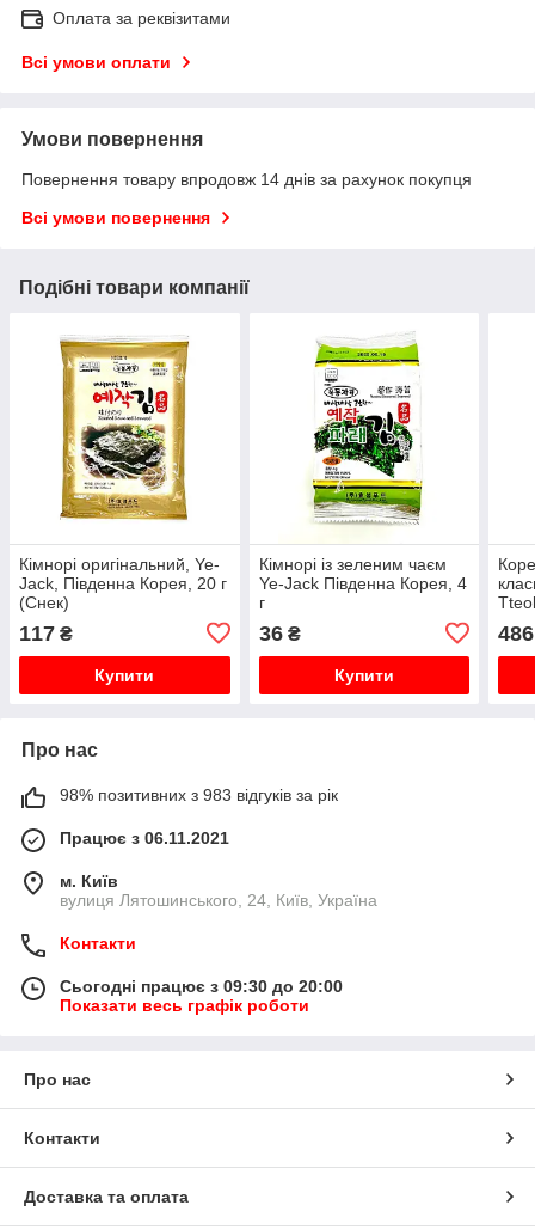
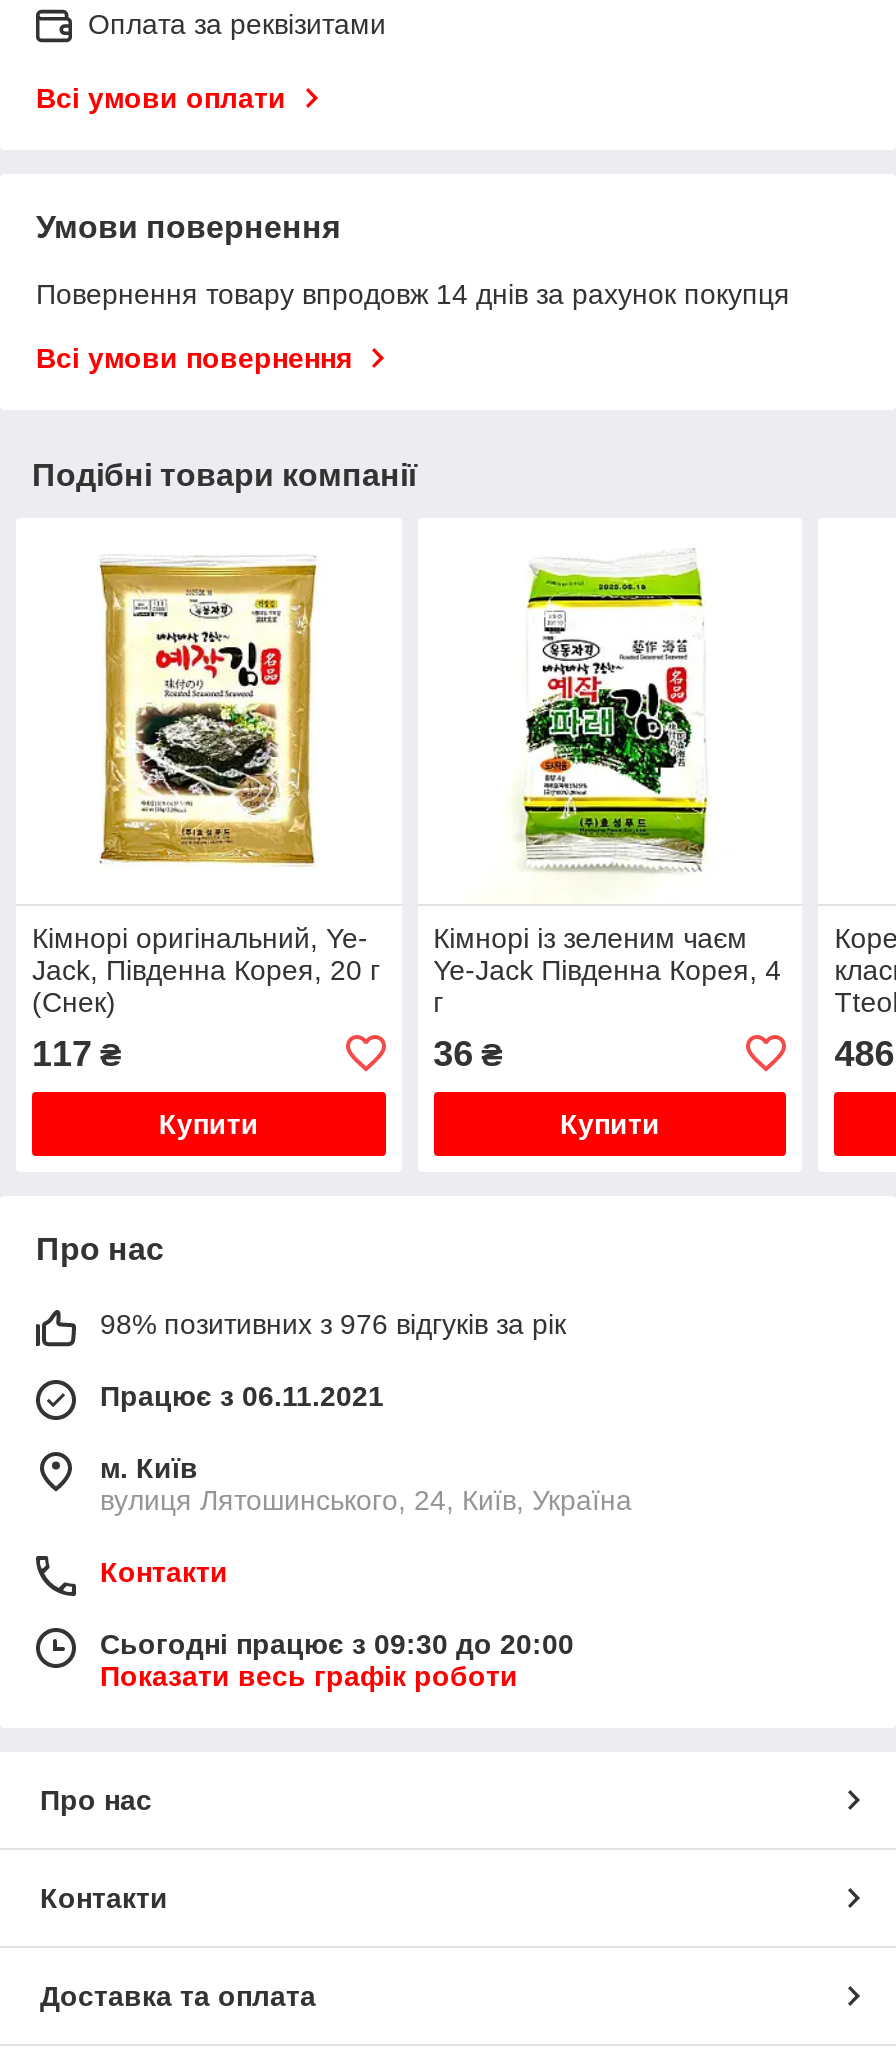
- 98% позитивних з 983 відгуків за рік
+ 98% позитивних з 976 відгуків за рік
